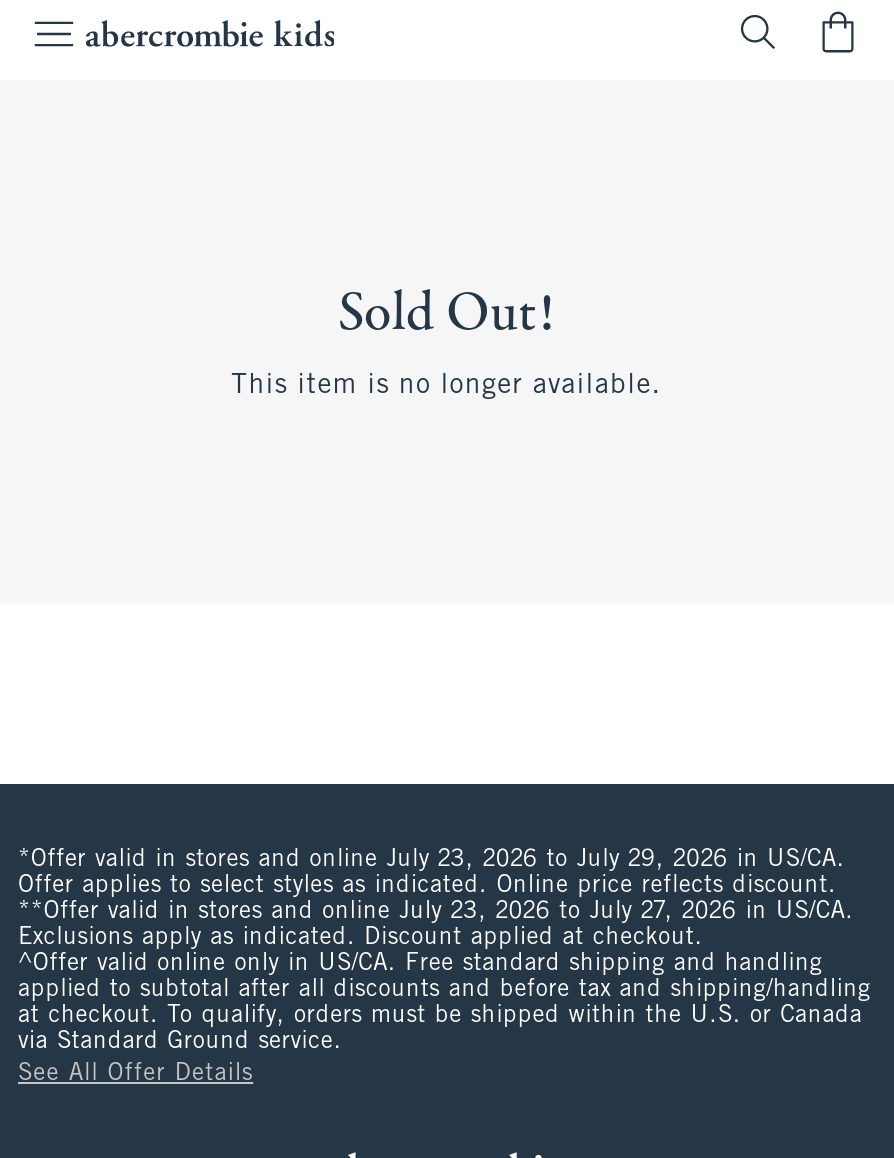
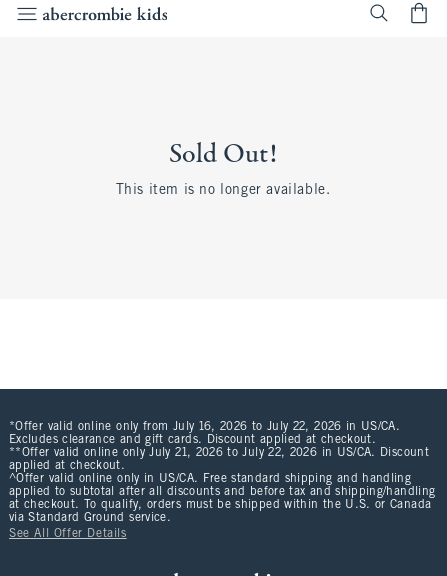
- *Offer valid in stores and online July 23, 2026 to July 29, 2026 in US/CA.
- Offer applies to select styles as indicated. Online price reflects discount.
- **Offer valid in stores and online July 23, 2026 to July 27, 2026 in US/CA.
- Exclusions apply as indicated. Discount applied at checkout.
+ *Offer valid online only from July 16, 2026 to July 22, 2026 in US/CA.
+ Excludes clearance and gift cards. Discount applied at checkout.
+ **Offer valid online only July 21, 2026 to July 22, 2026 in US/CA. Discount
+ applied at checkout.
